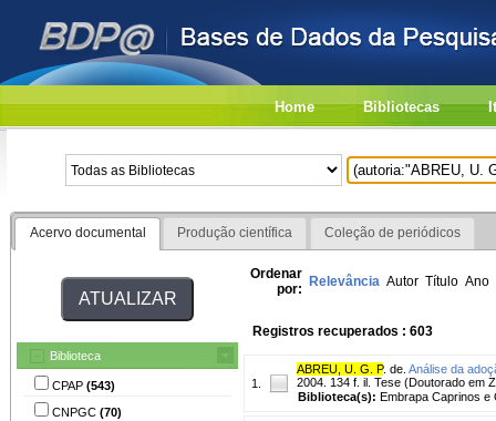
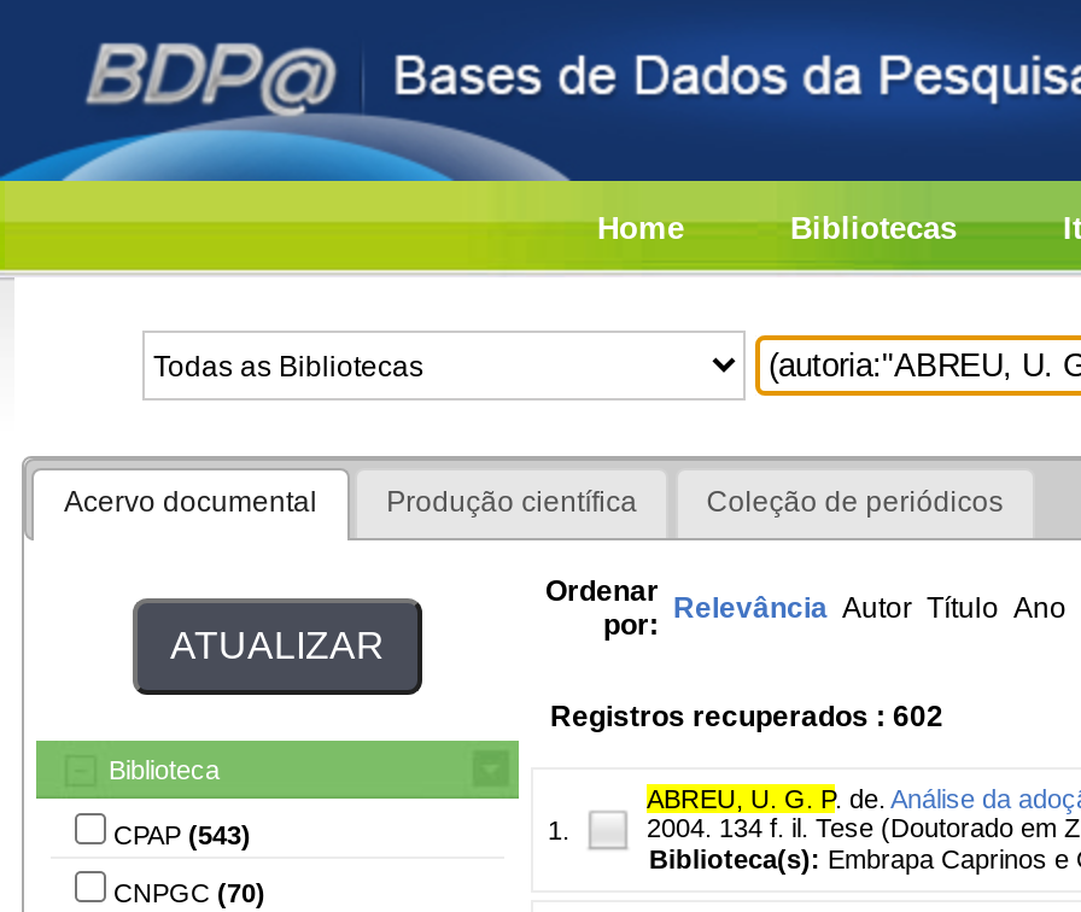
- Registros recuperados : 603
+ Registros recuperados : 602
